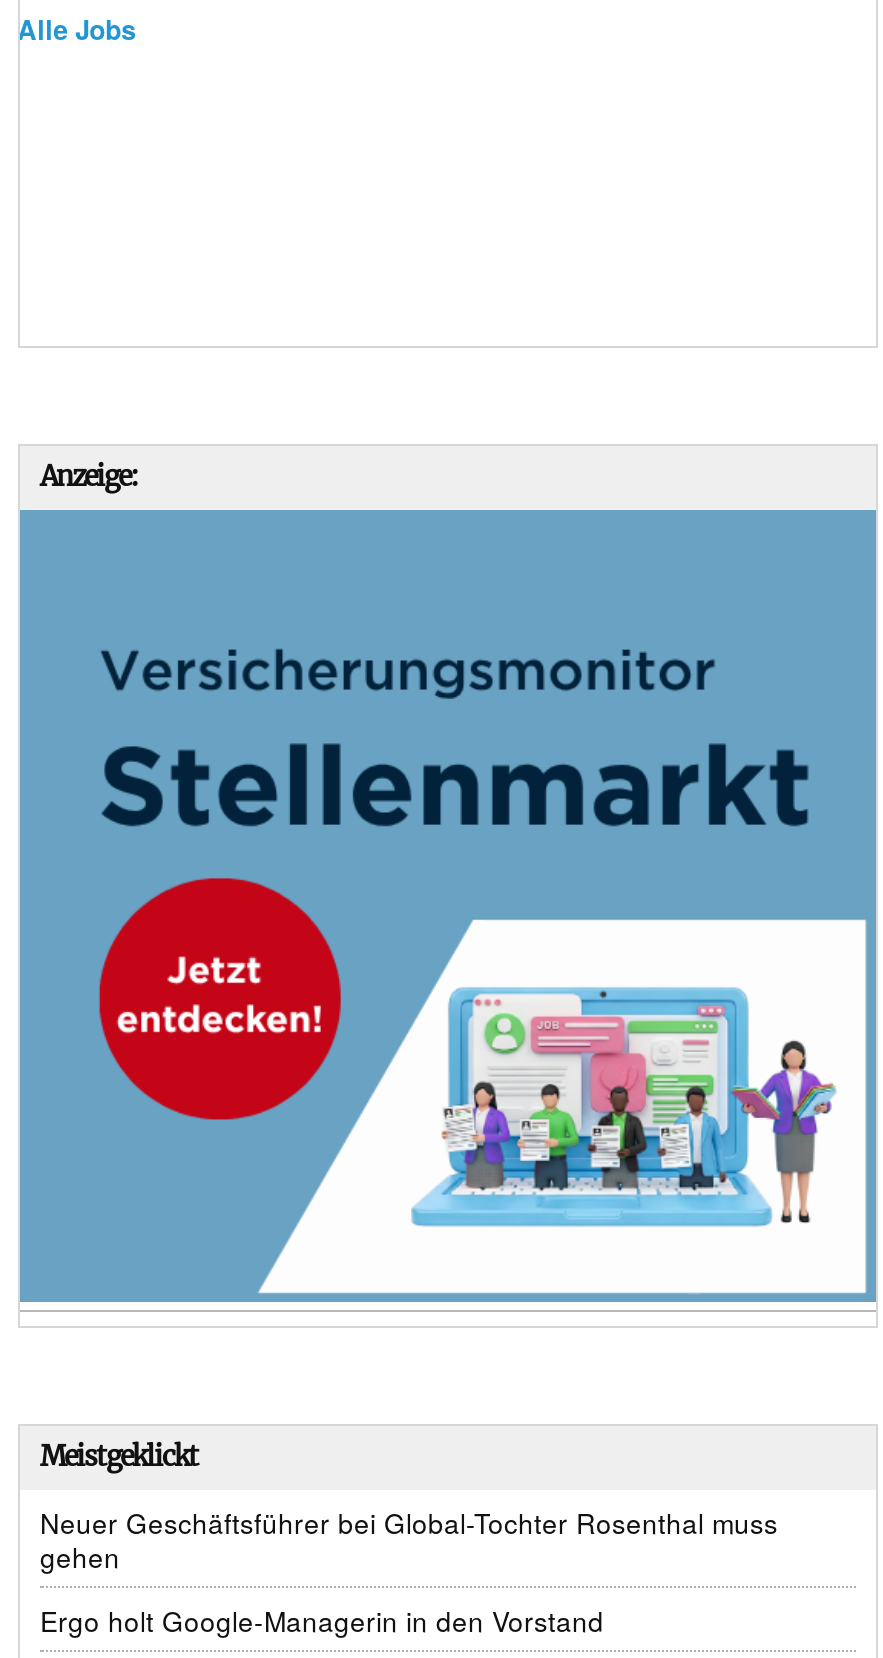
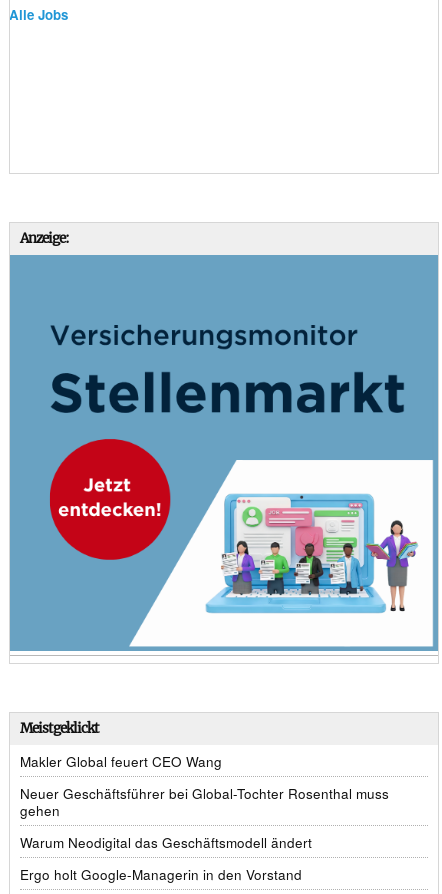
+ Makler Global feuert CEO Wang

+ Warum Neodigital das Geschäftsmodell ändert
